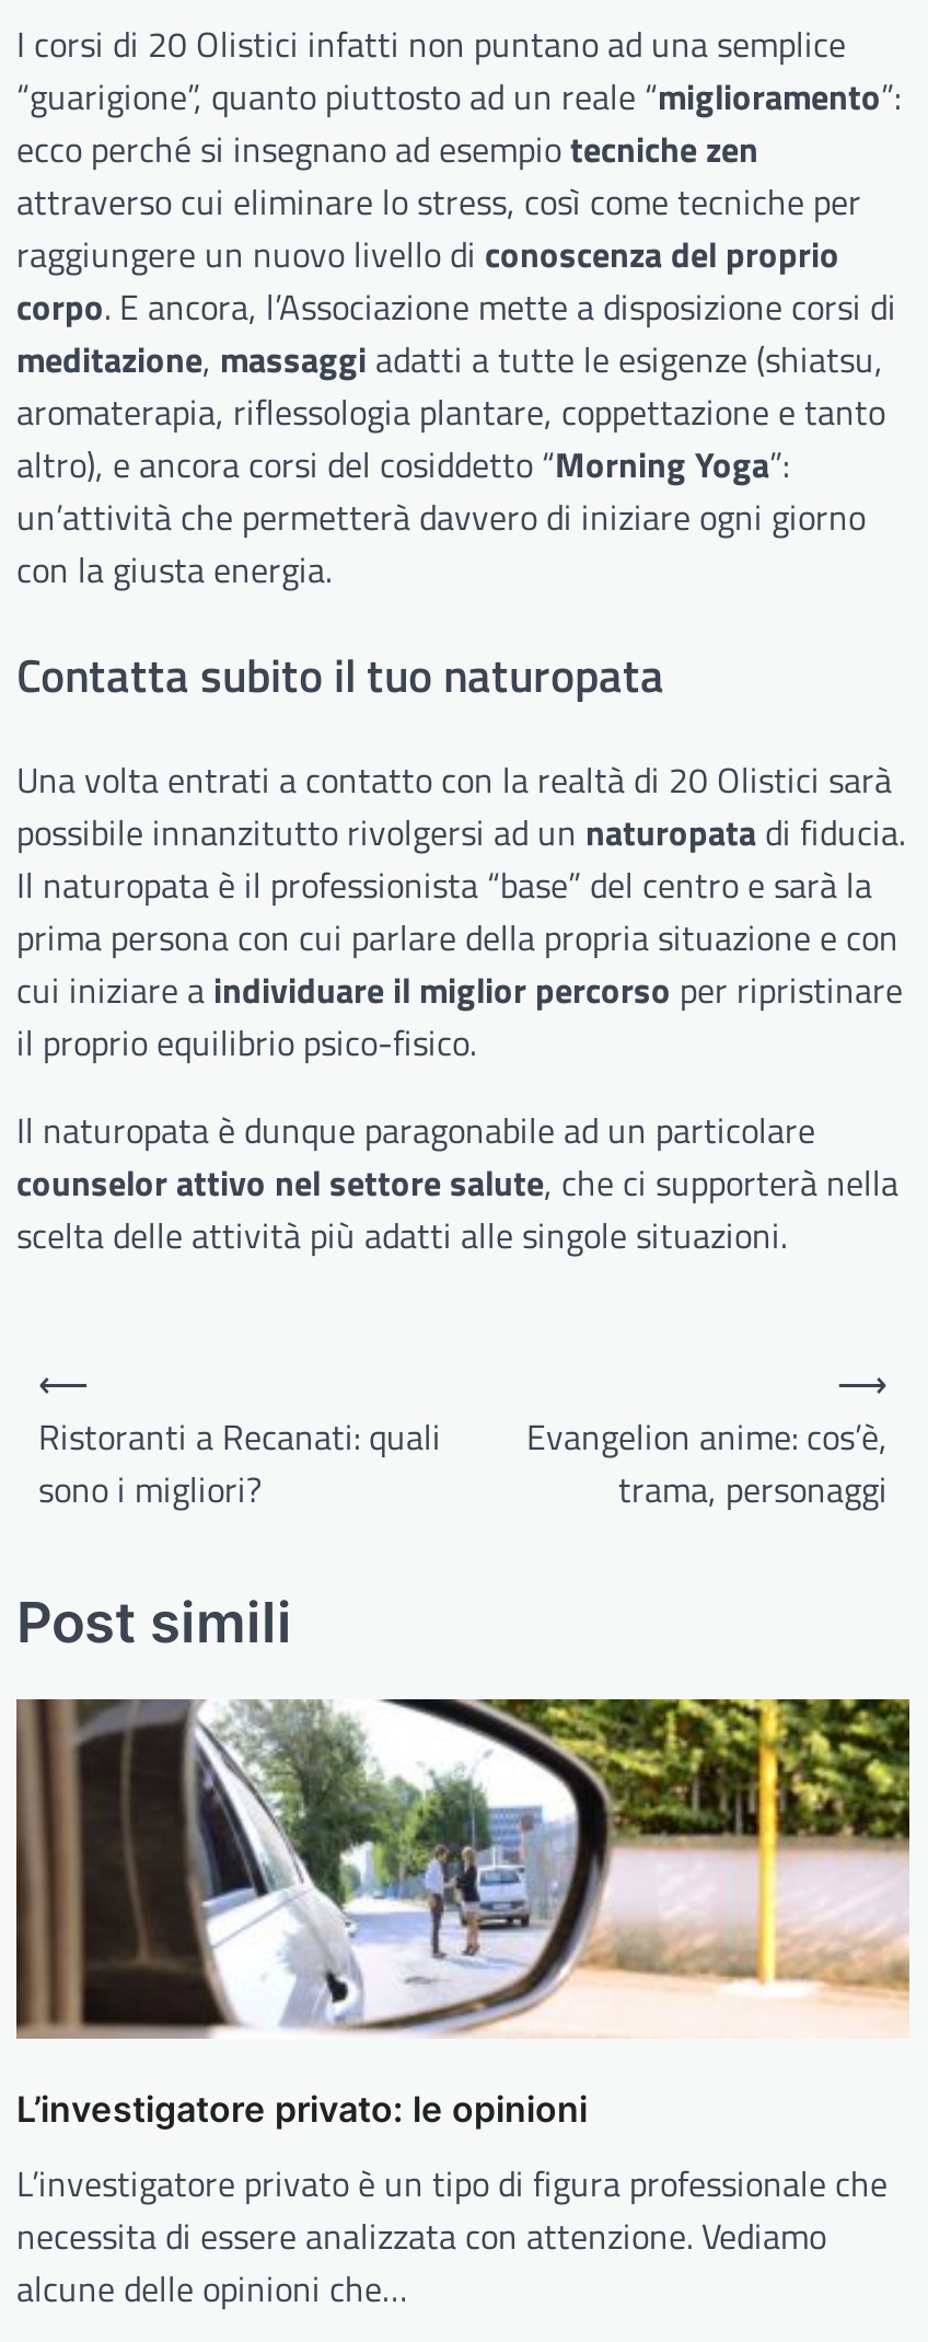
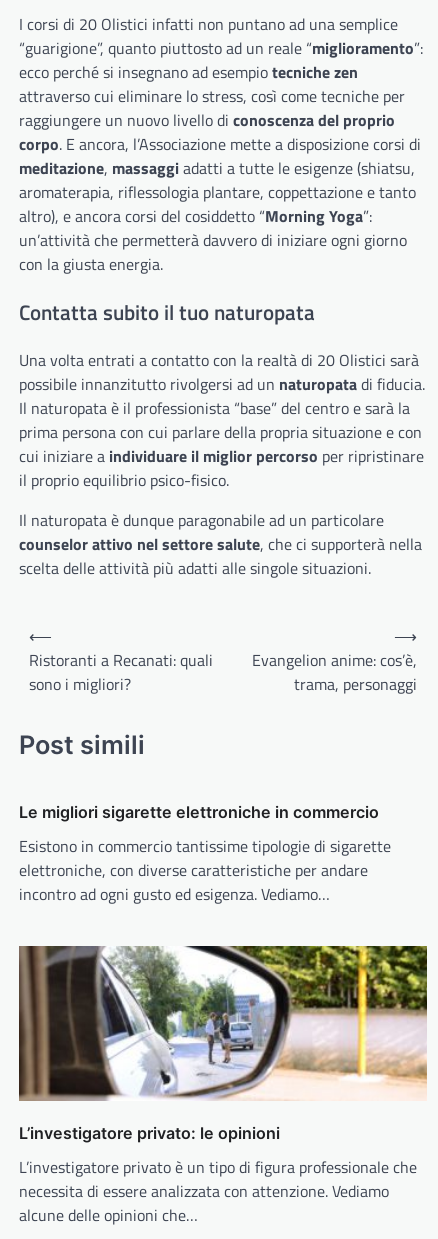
+ Le migliori sigarette elettroniche in commercio
+ Esistono in commercio tantissime tipologie di sigarette
+ elettroniche, con diverse caratteristiche per andare
+ incontro ad ogni gusto ed esigenza. Vediamo…
